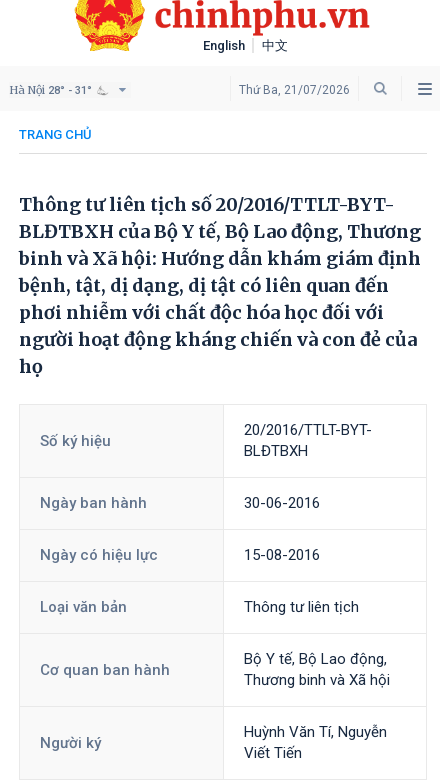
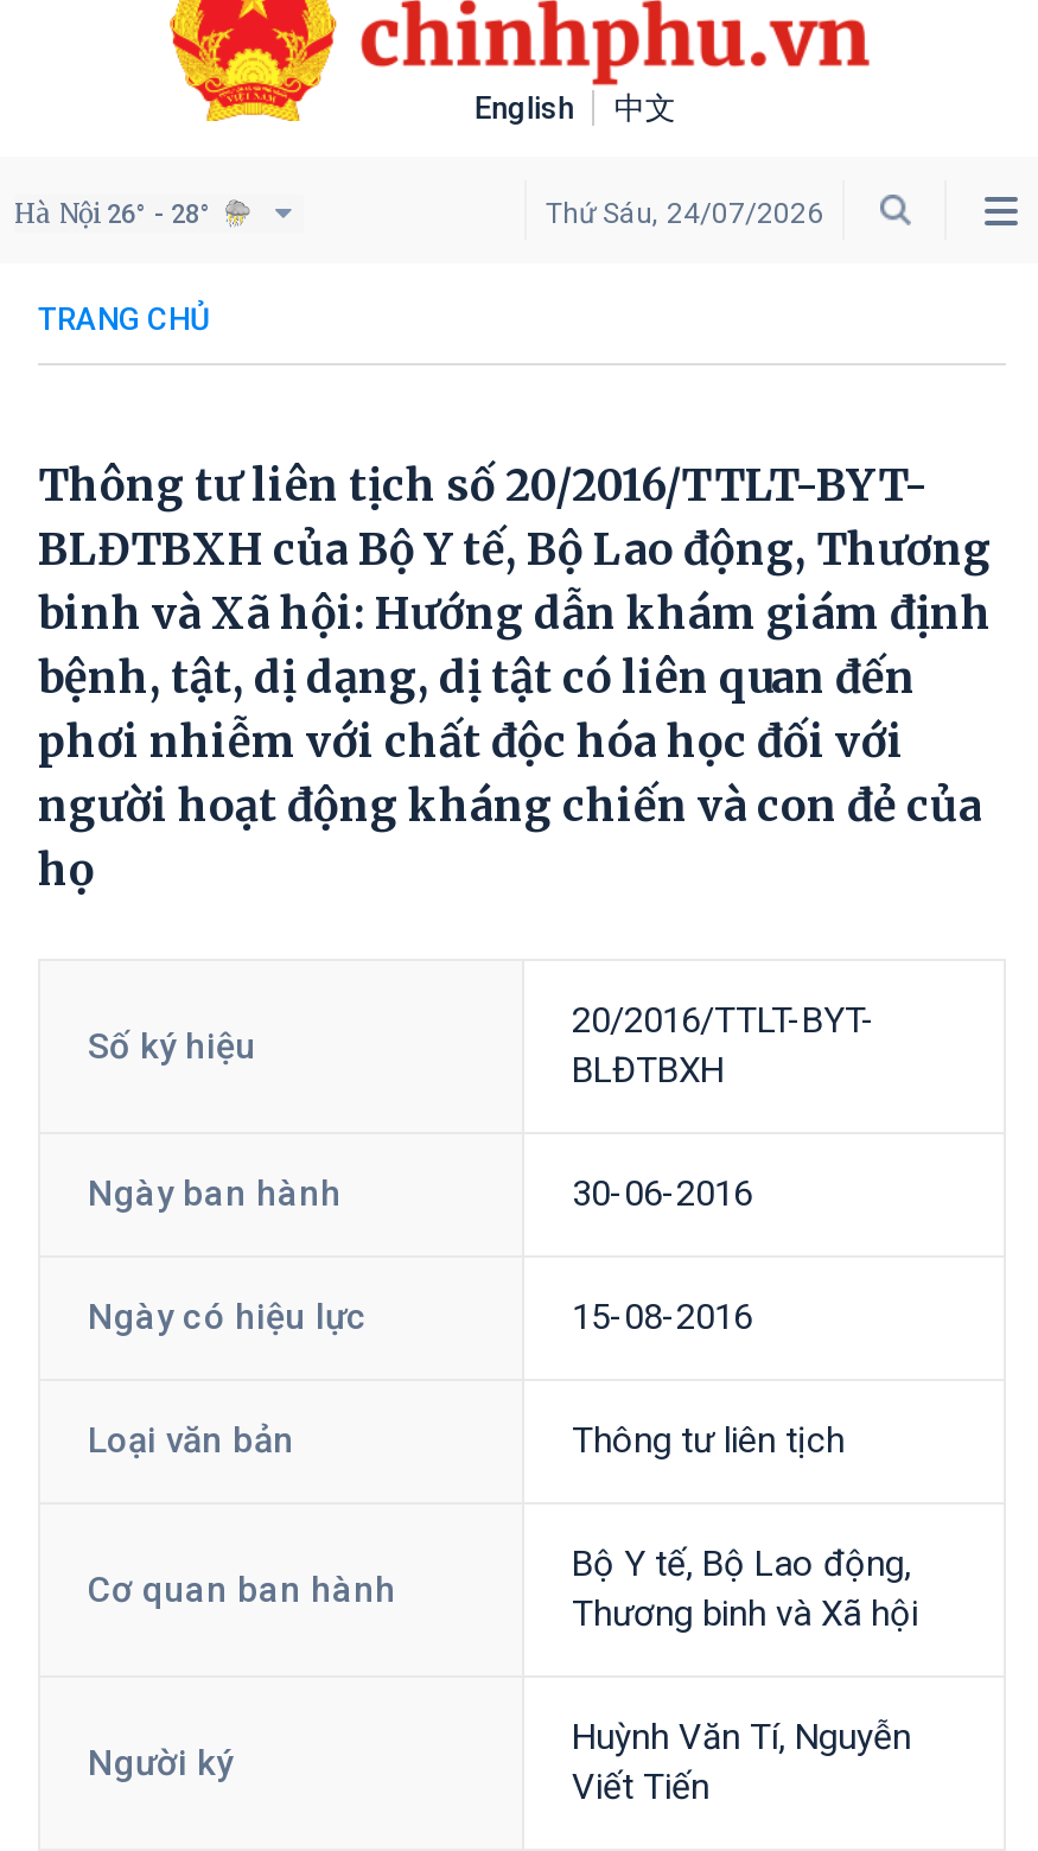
- Hà Nội 28° - 31°
+ Hà Nội 26° - 28°

- Thứ Ba, 21/07/2026
+ Thứ Sáu, 24/07/2026
